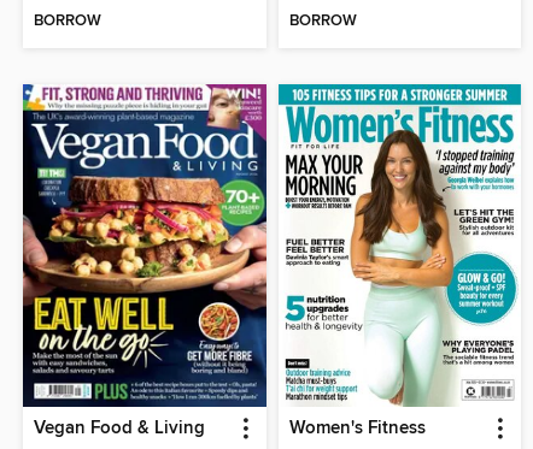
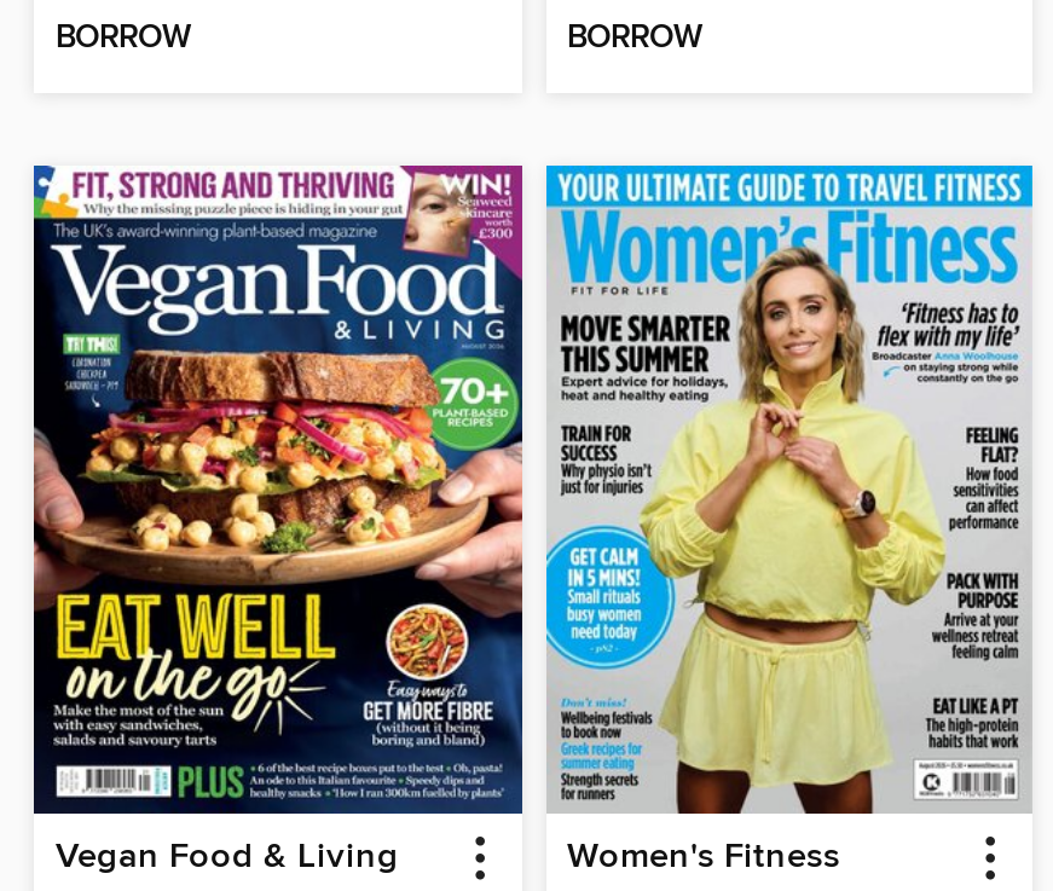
- [image]
+ [image]
